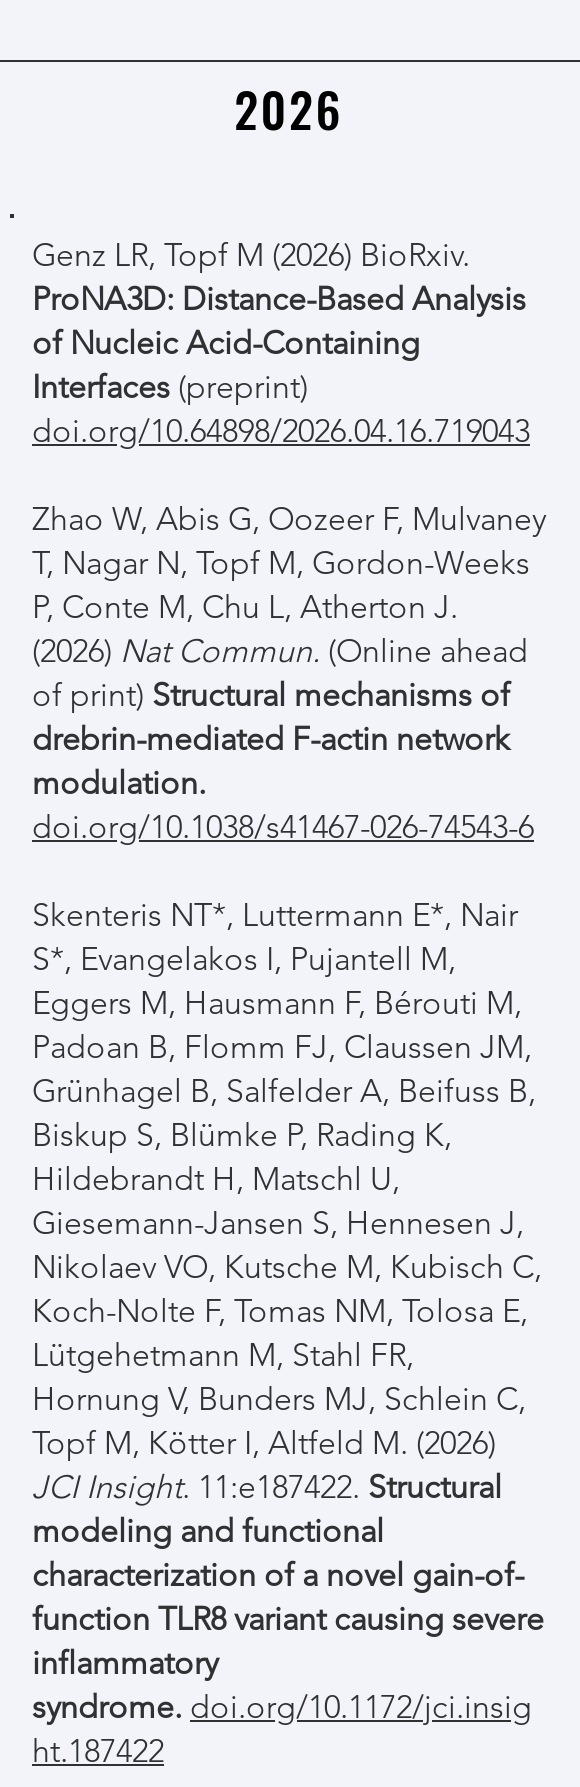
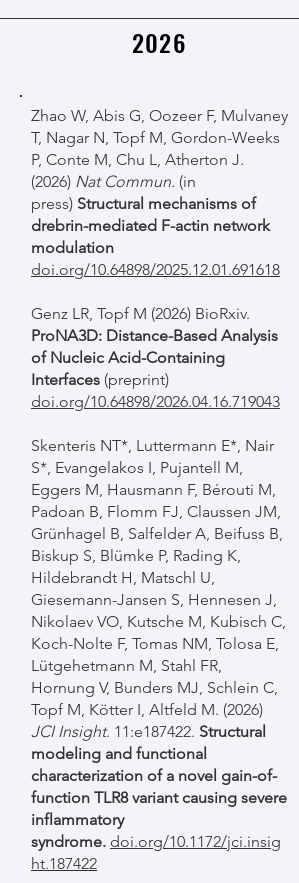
+ (2026) Nat Commun. (in
+ press) Structural mechanisms of
+ modulation
+ doi.org/10.64898/2025.12.01.691618

moved down: Genz LR, Topf M (2026) BioRxiv. | ProNA3D: Distance-Based Analysis | of Nucleic Acid-Containing | Interfaces (preprint) | doi.org/10.64898/2026.04.16.719043

moved up: Zhao W, Abis G, Oozeer F, Mulvaney | T, Nagar N, Topf M, Gordon-Weeks | P, Conte M, Chu L, Atherton J.

- (2026) Nat Commun. (Online ahead
- of print) Structural mechanisms of
- modulation.
- doi.org/10.1038/s41467-026-74543-6

moved up: drebrin-mediated F-actin network
